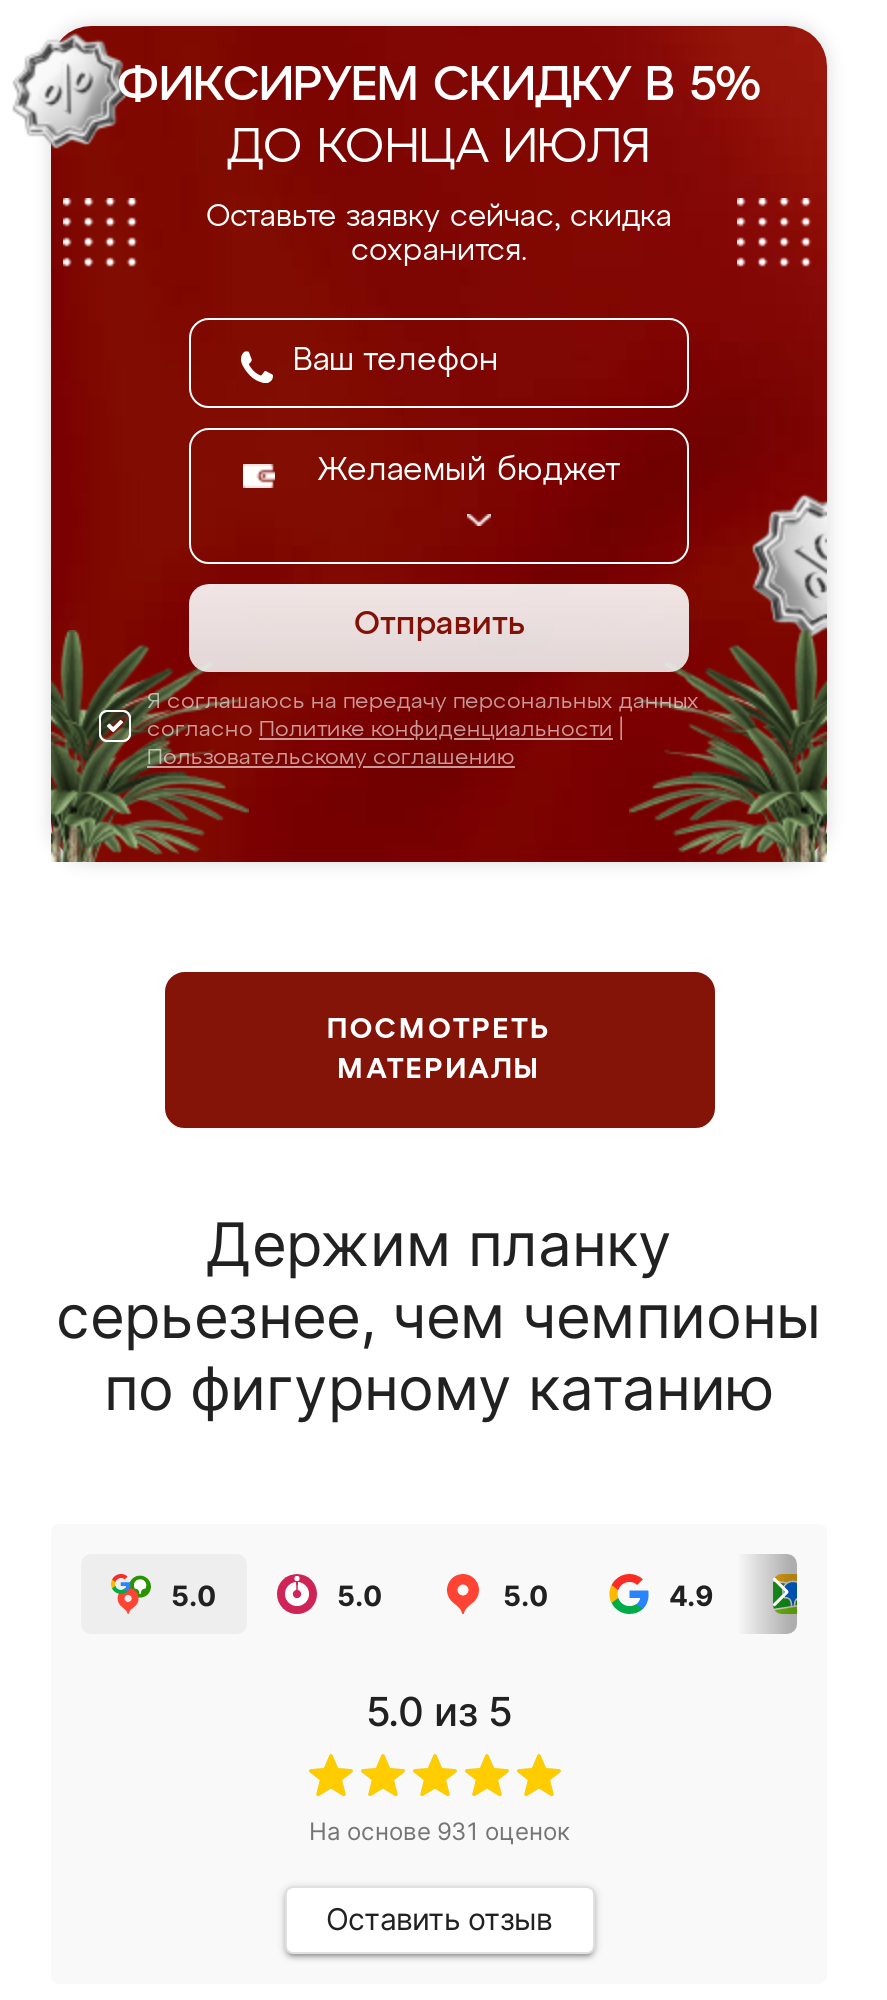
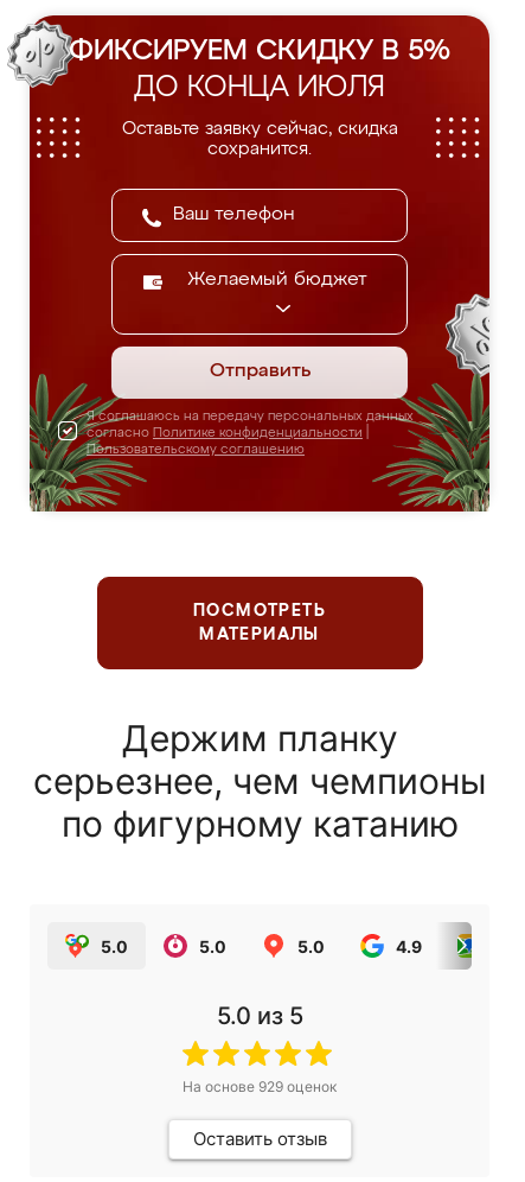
- На основе 931 оценок
+ На основе 929 оценок
